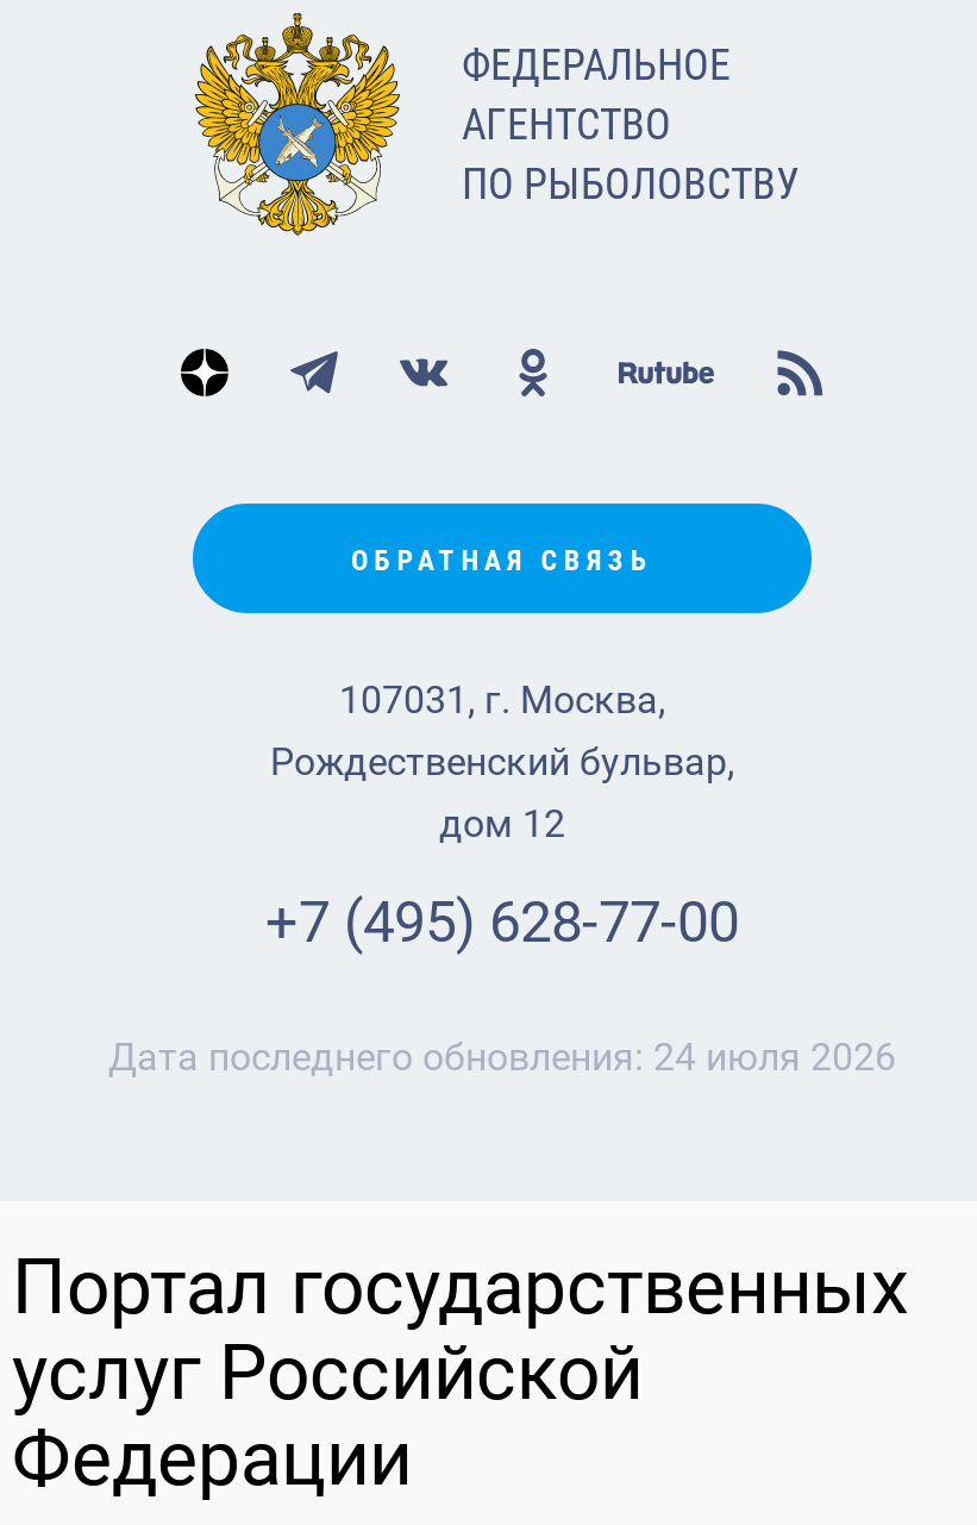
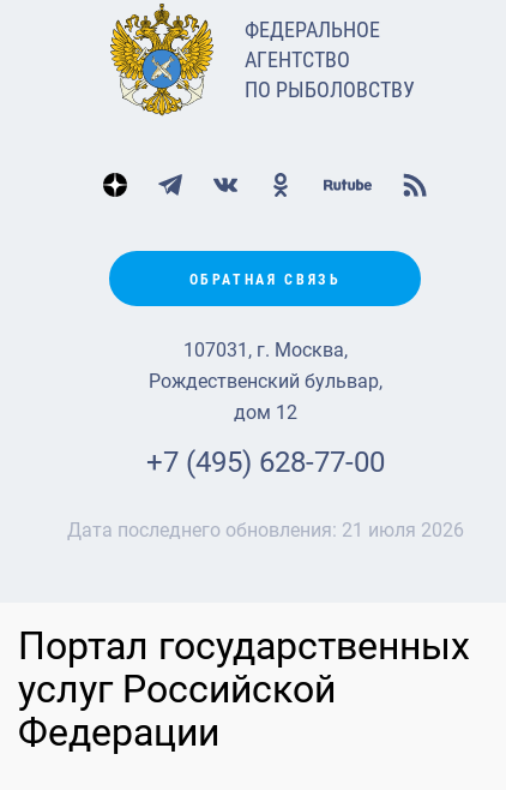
- Дата последнего обновления: 24 июля 2026
+ Дата последнего обновления: 21 июля 2026
